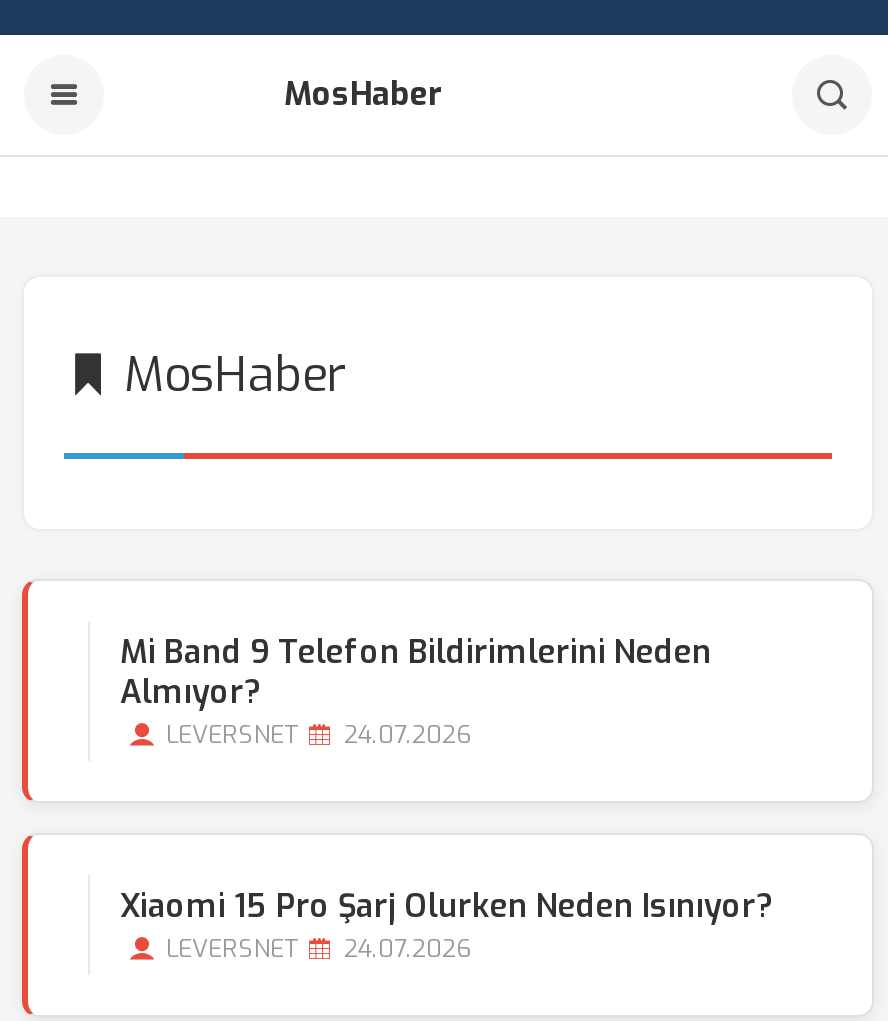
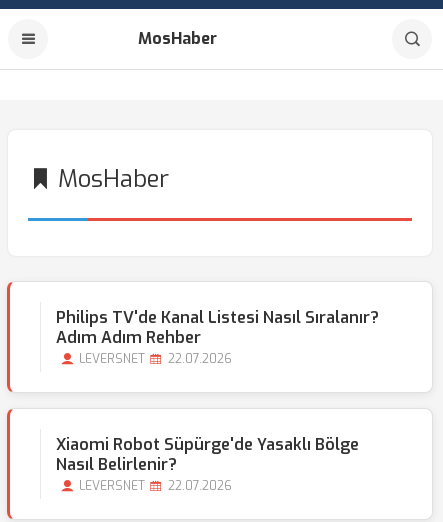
- Mi Band 9 Telefon Bildirimlerini Neden
- Almıyor?
+ Philips TV'de Kanal Listesi Nasıl Sıralanır?
+ Adım Adım Rehber

- LEVERSNET 24.07.2026
+ LEVERSNET 22.07.2026

- Xiaomi 15 Pro Şarj Olurken Neden Isınıyor?
+ Xiaomi Robot Süpürge'de Yasaklı Bölge
+ Nasıl Belirlenir?

- LEVERSNET 24.07.2026
+ LEVERSNET 22.07.2026
